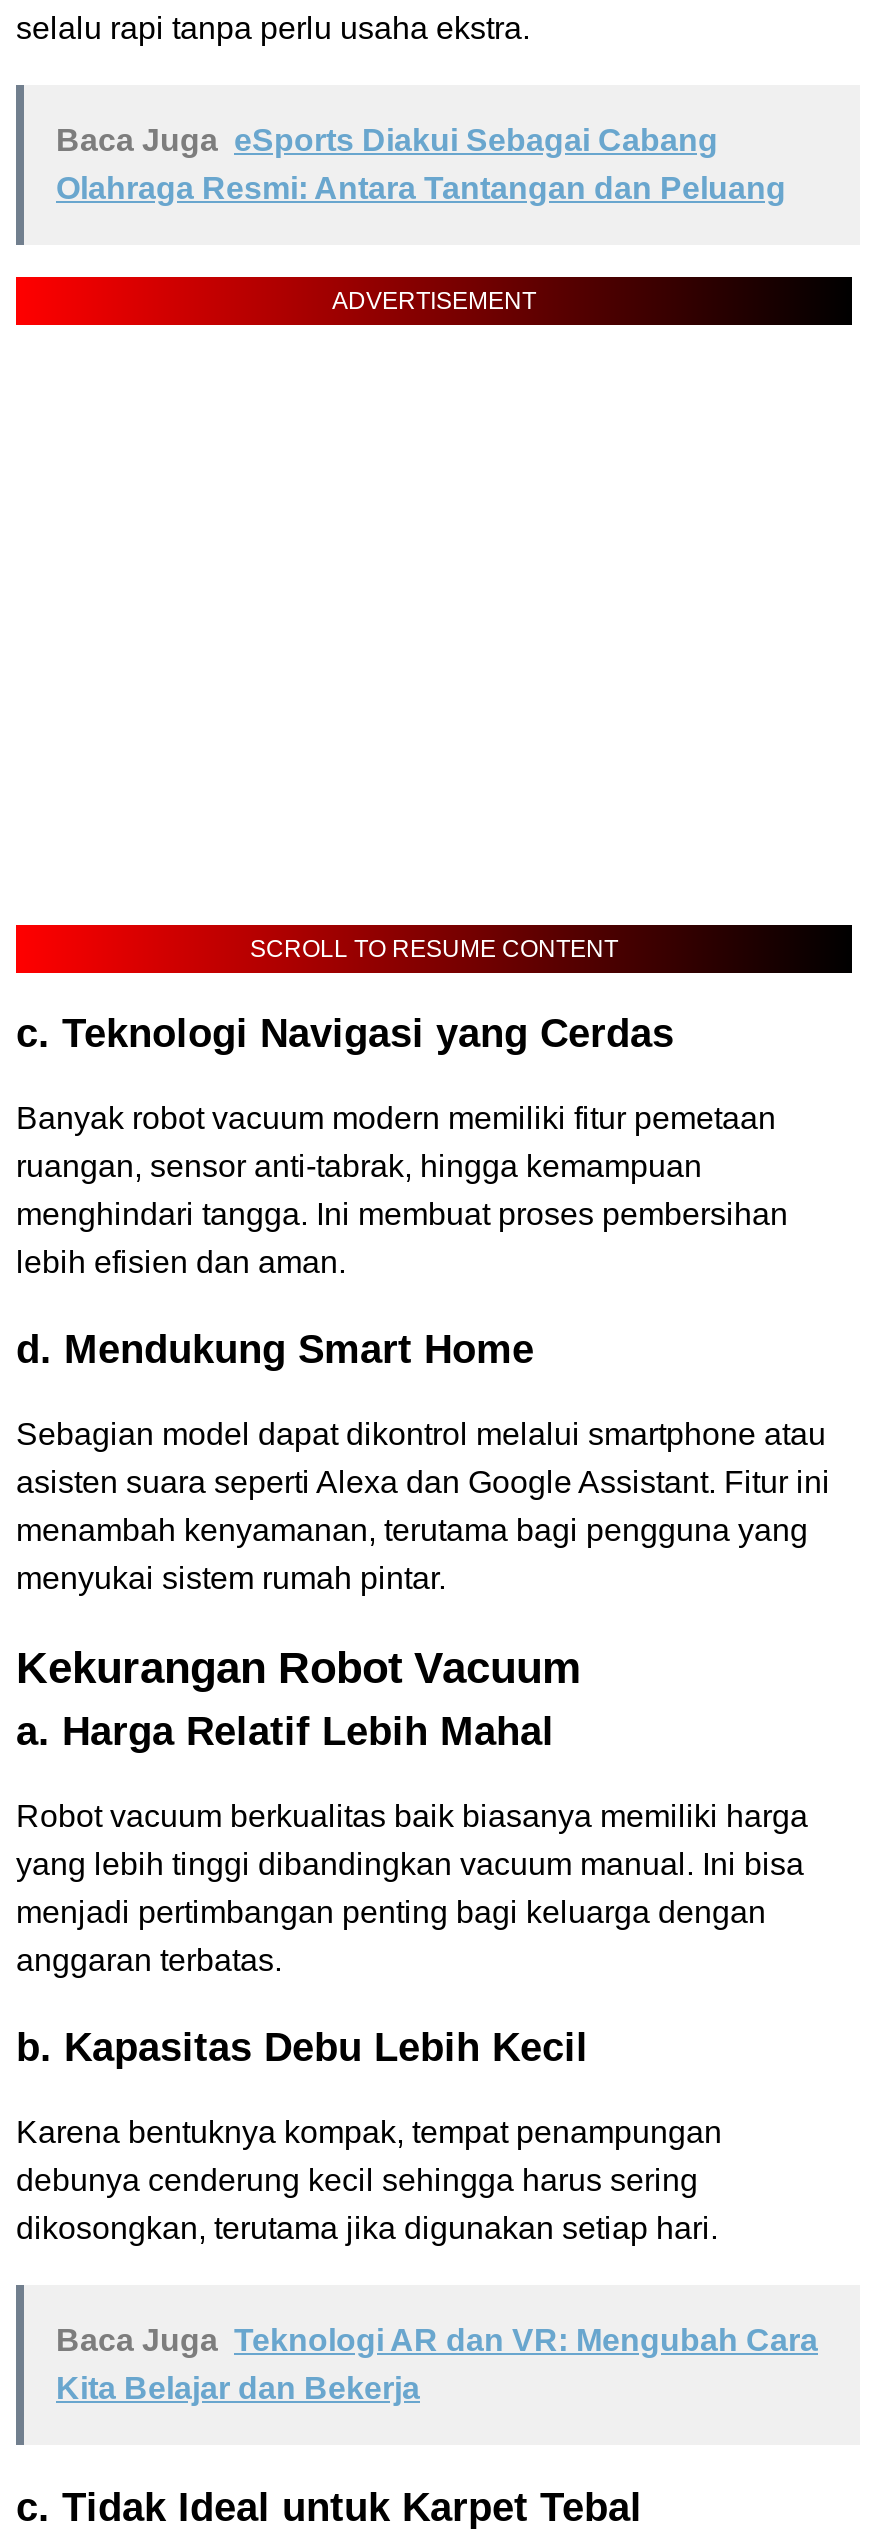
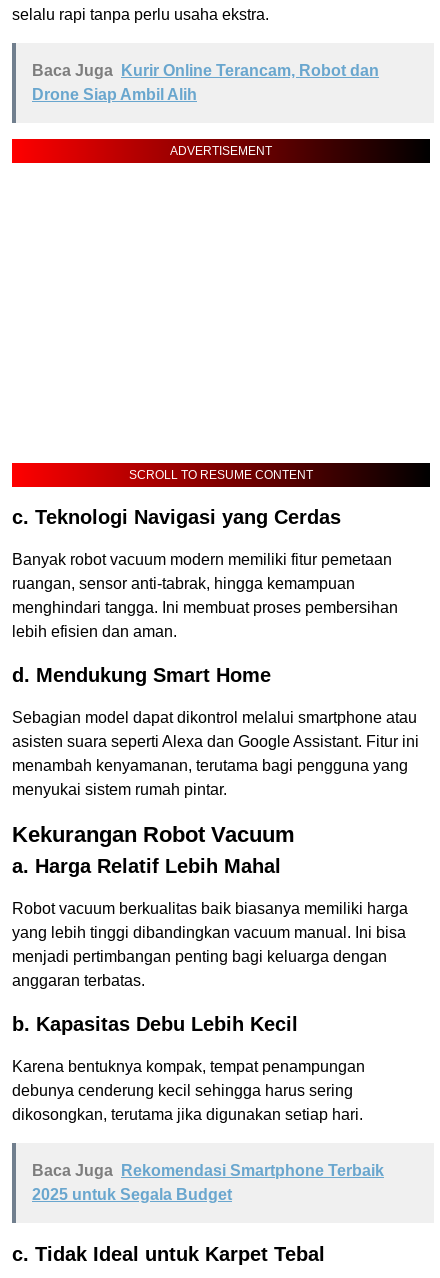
- Baca Juga eSports Diakui Sebagai Cabang
- Olahraga Resmi: Antara Tantangan dan Peluang
+ Baca Juga Kurir Online Terancam, Robot dan
+ Drone Siap Ambil Alih

- Baca Juga Teknologi AR dan VR: Mengubah Cara
- Kita Belajar dan Bekerja
+ Baca Juga Rekomendasi Smartphone Terbaik
+ 2025 untuk Segala Budget
